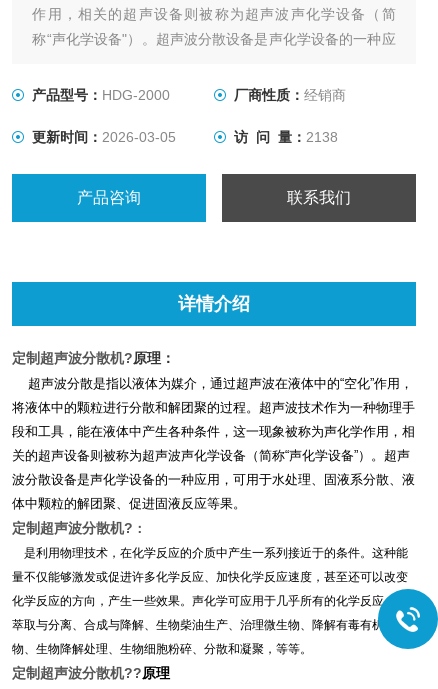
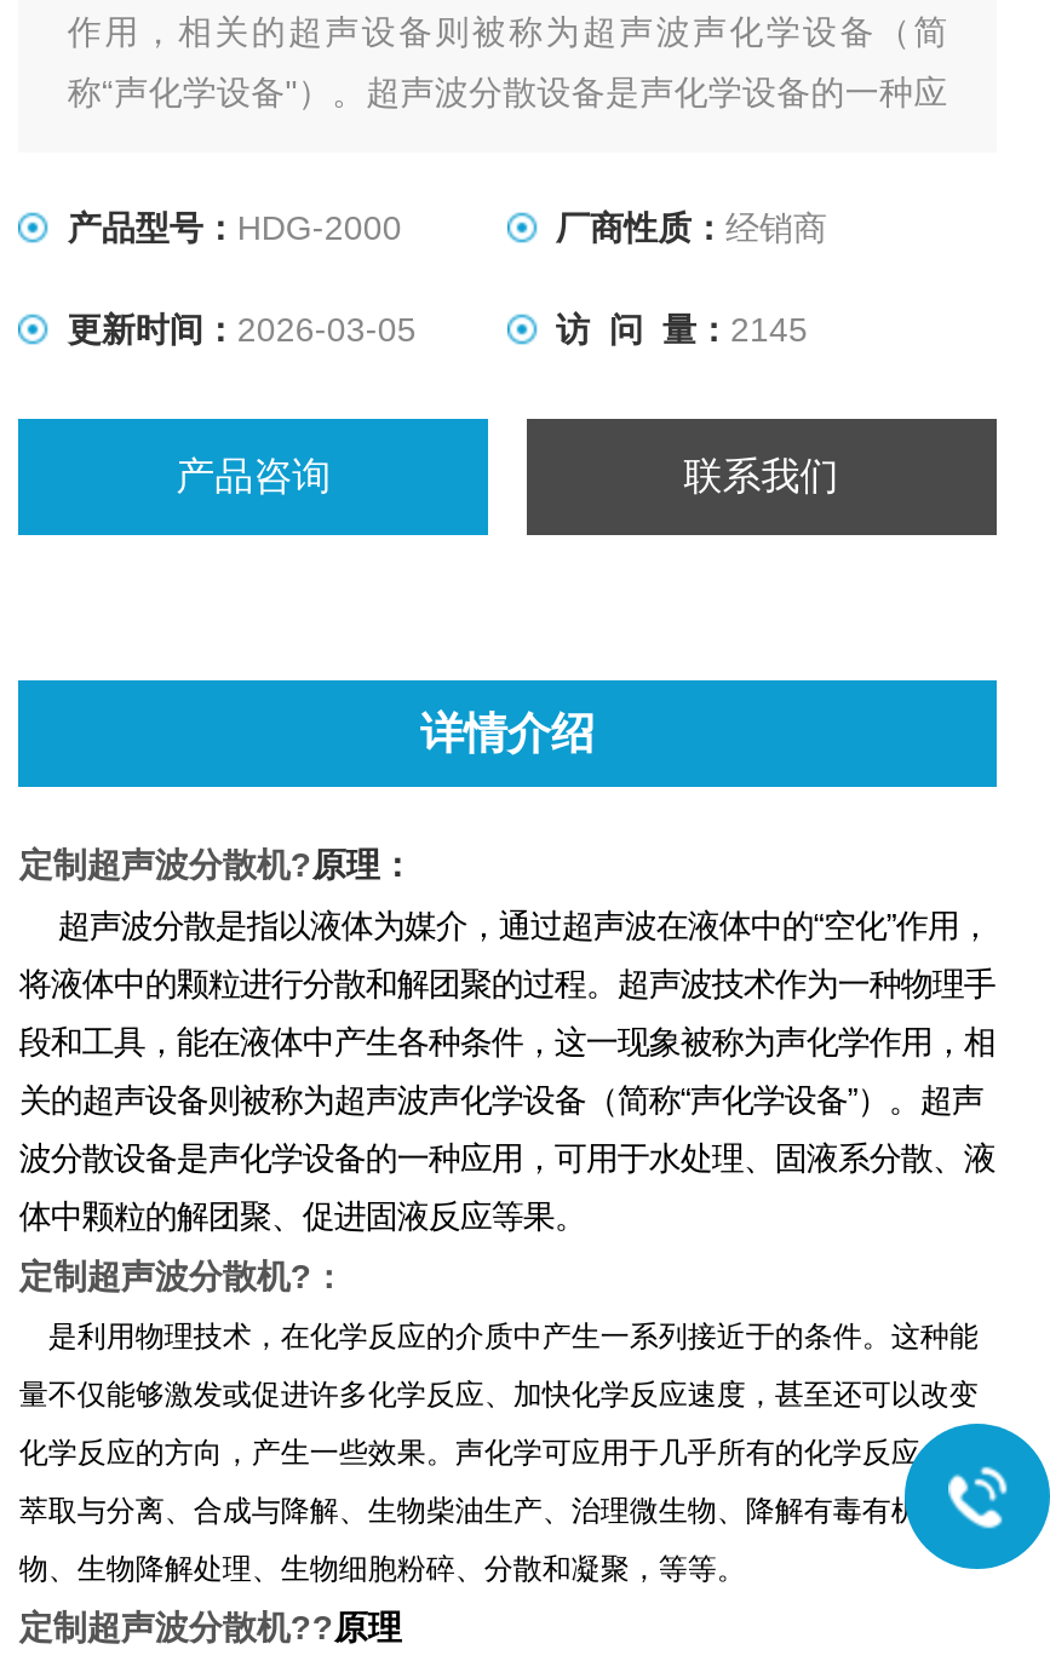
- 访 问 量：2138
+ 访 问 量：2145
